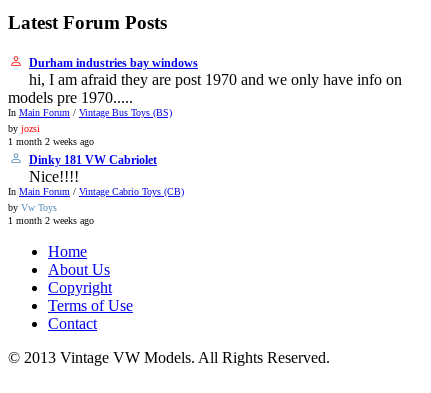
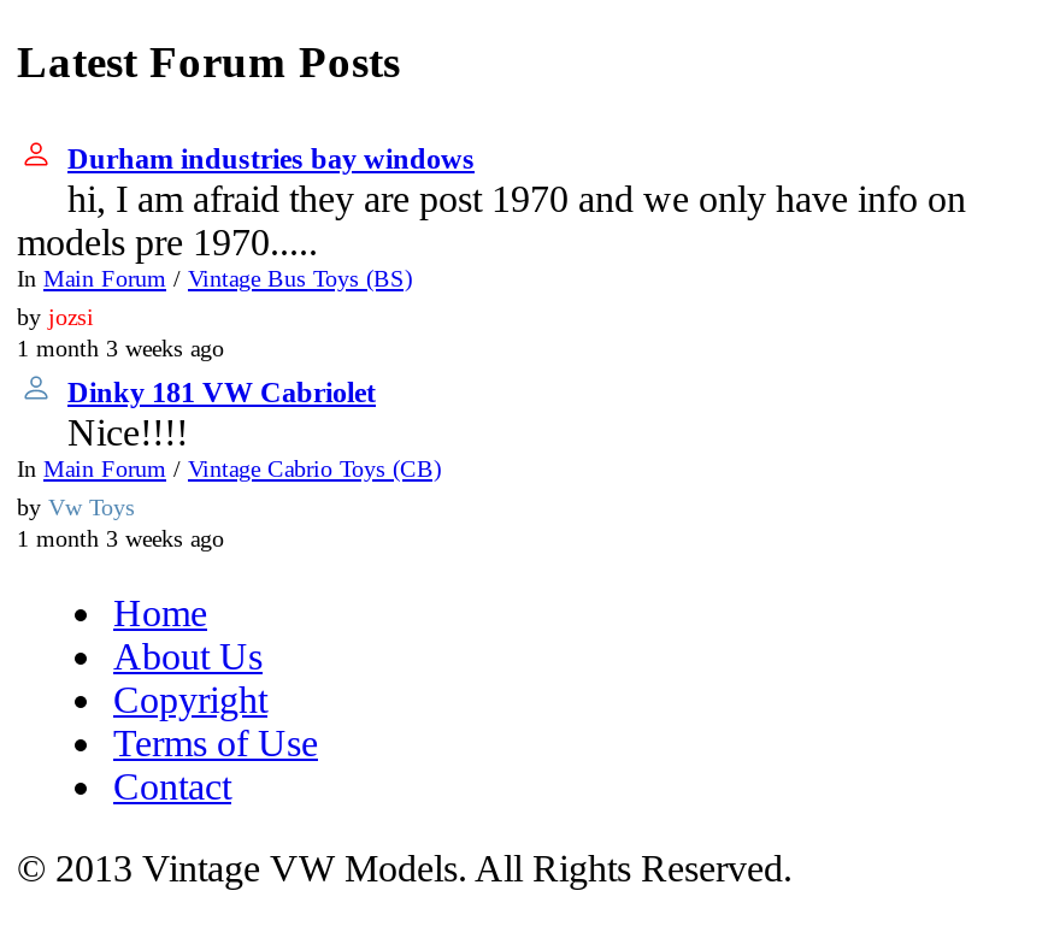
- 1 month 2 weeks ago
+ 1 month 3 weeks ago

- 1 month 2 weeks ago
+ 1 month 3 weeks ago
